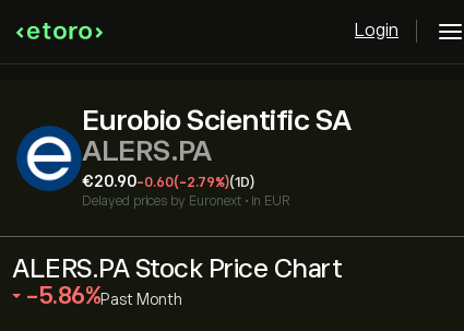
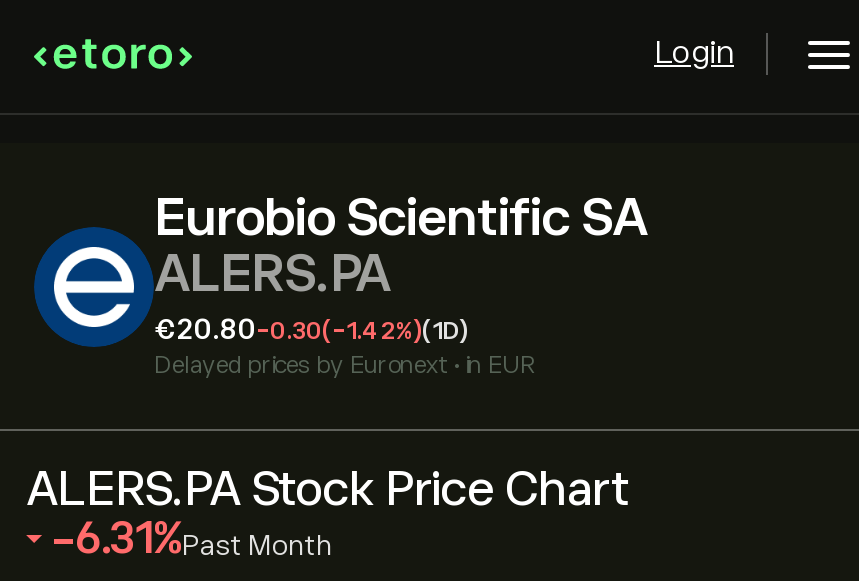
- €20.90-0.60(-2.79%)(1D)
+ €20.80-0.30(-1.42%)(1D)

- -5.86 Past Month
+ -6.31 Past Month
